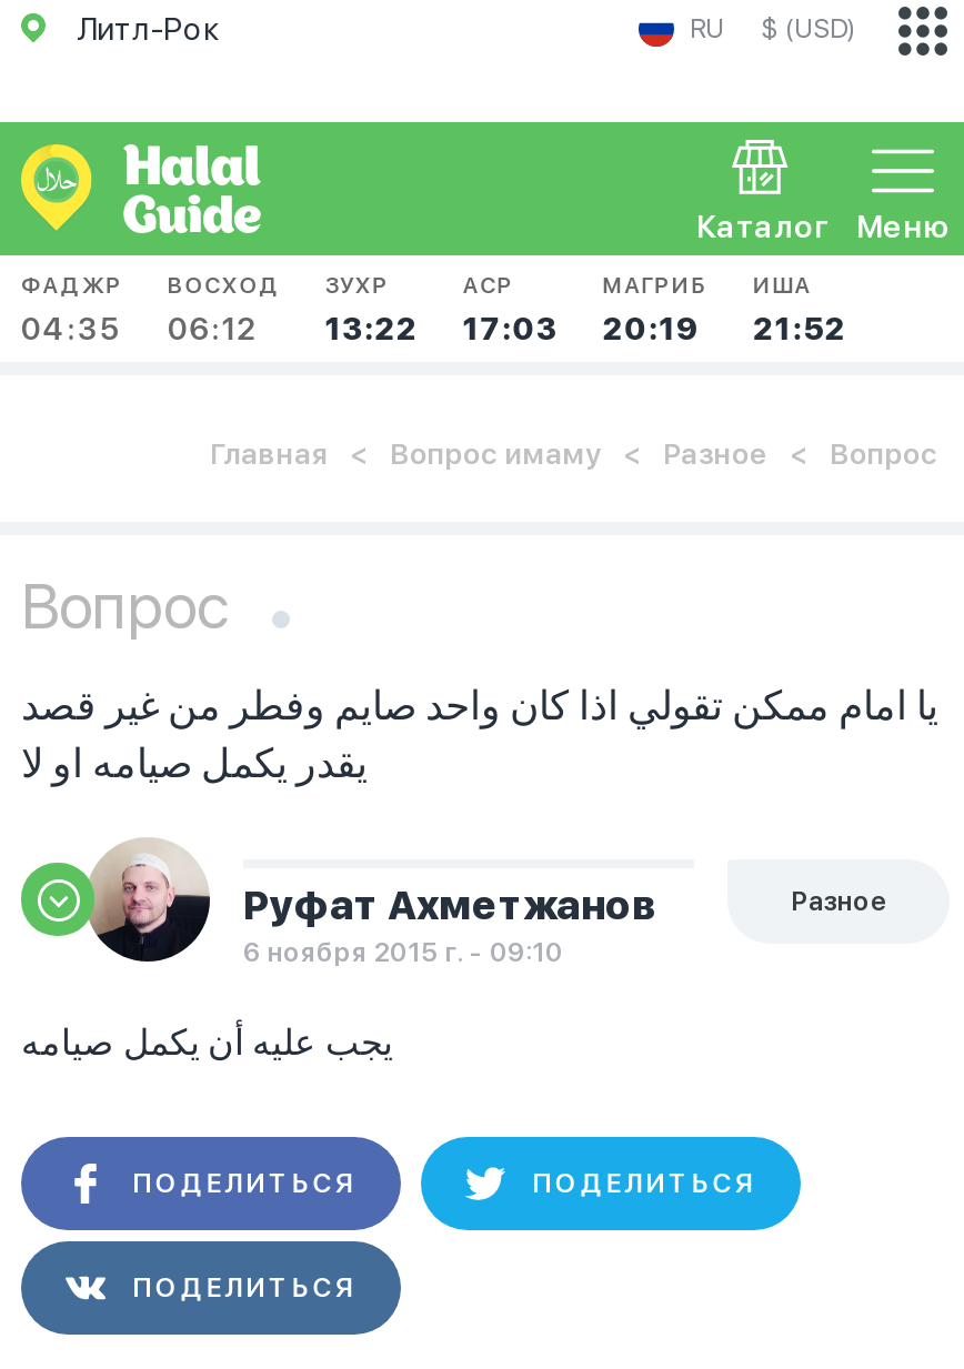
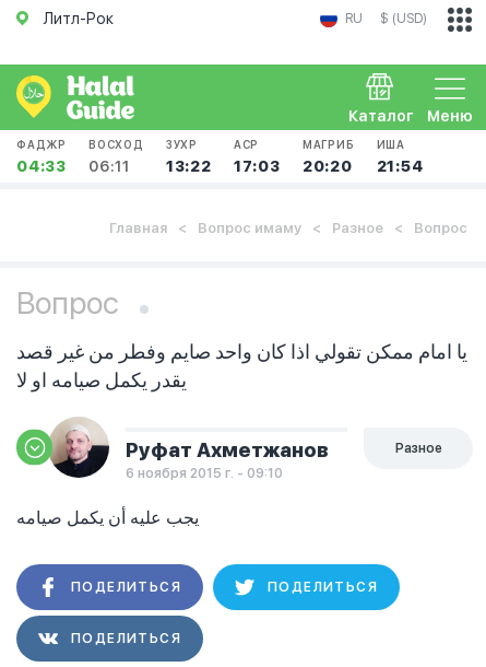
- 04:35
+ 04:33

- 06:12
+ 06:11

- 20:19
+ 20:20

- 21:52
+ 21:54
